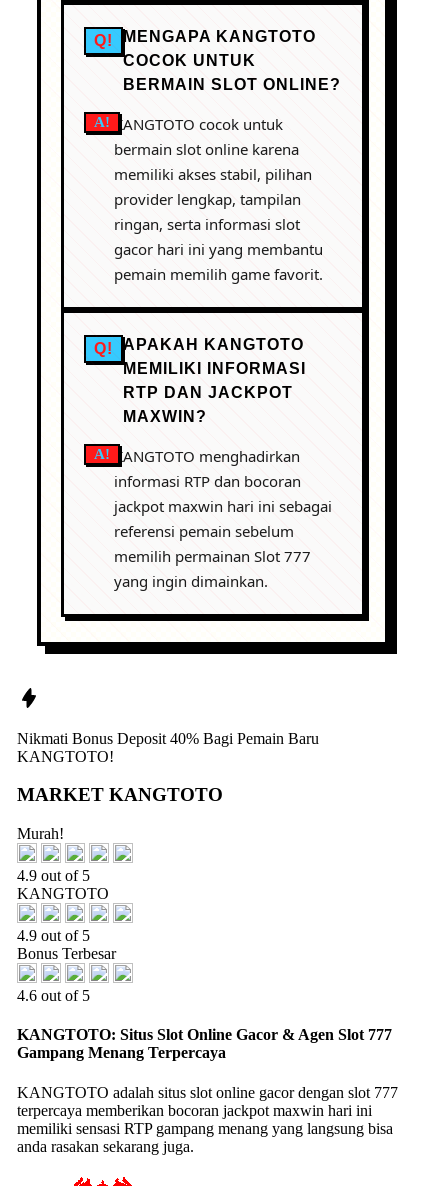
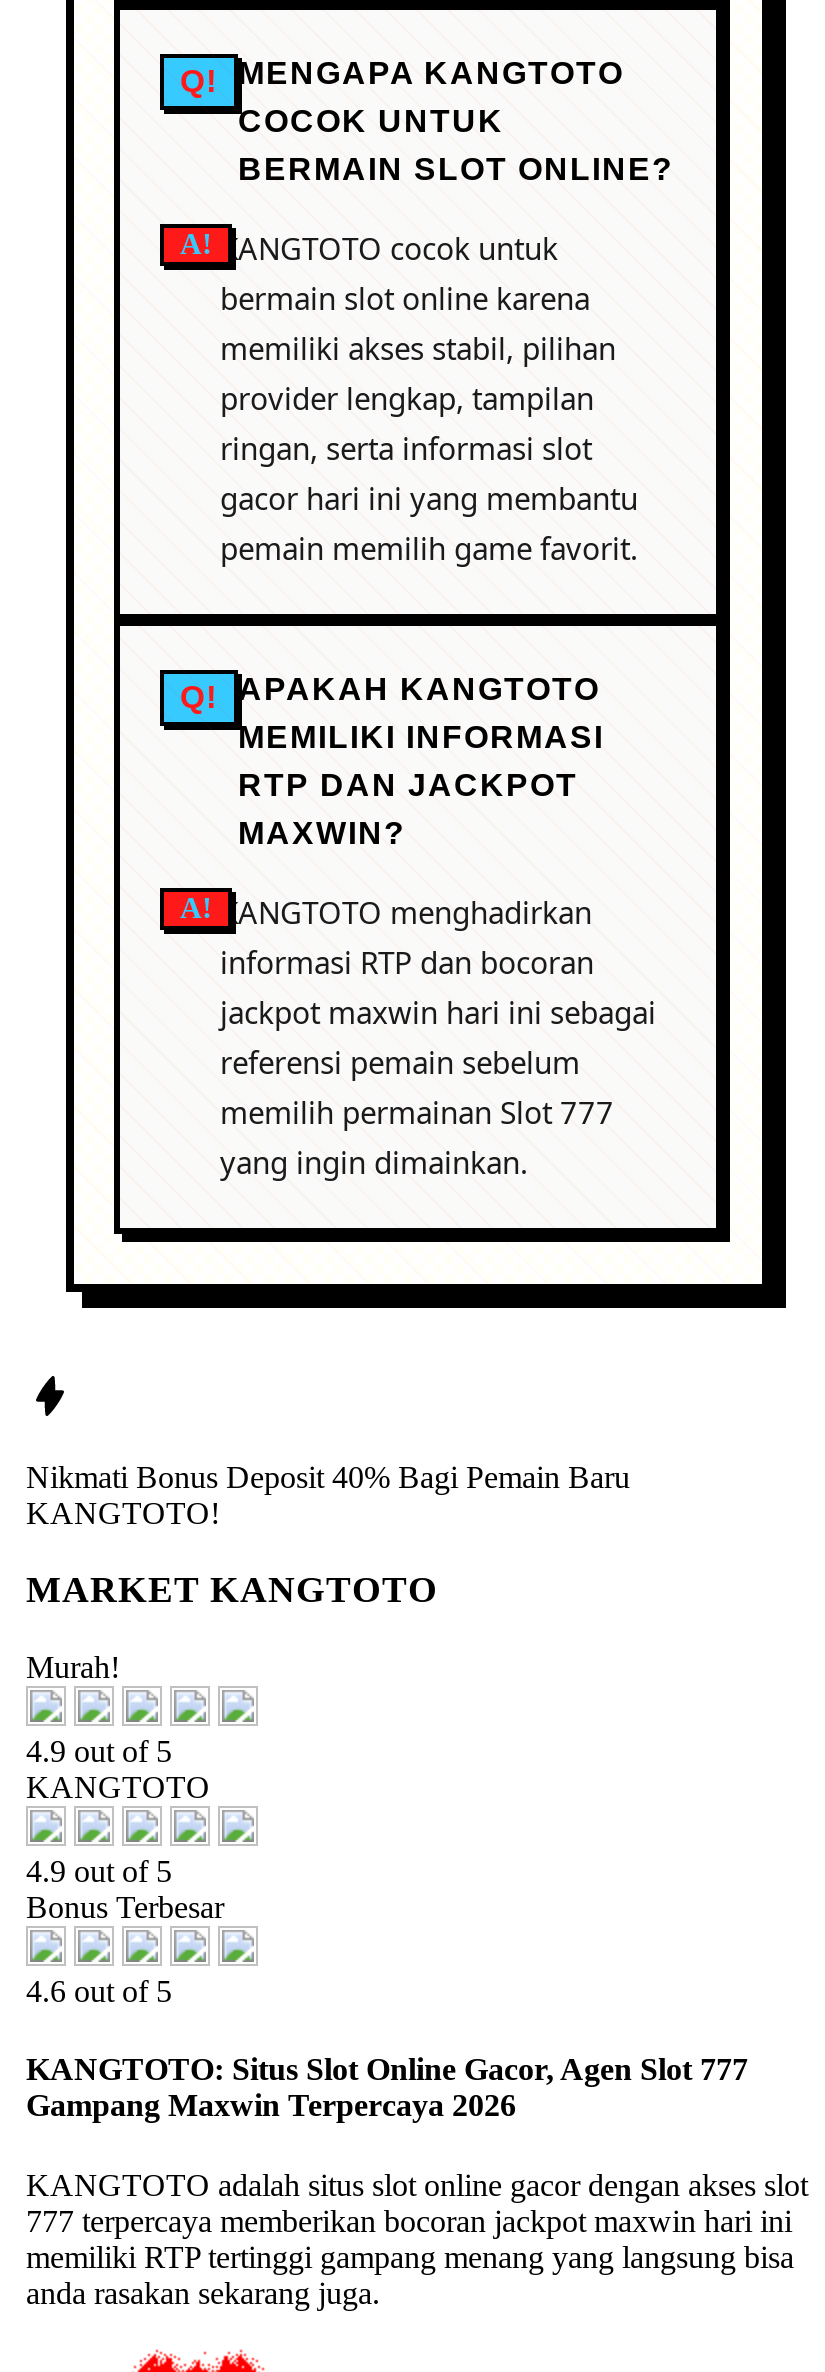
- KANGTOTO: Situs Slot Online Gacor & Agen Slot 777
- Gampang Menang Terpercaya
+ KANGTOTO: Situs Slot Online Gacor, Agen Slot 777
+ Gampang Maxwin Terpercaya 2026

- KANGTOTO adalah situs slot online gacor dengan slot 777
- terpercaya memberikan bocoran jackpot maxwin hari ini
- memiliki sensasi RTP gampang menang yang langsung bisa
+ KANGTOTO adalah situs slot online gacor dengan akses slot
+ 777 terpercaya memberikan bocoran jackpot maxwin hari ini
+ memiliki RTP tertinggi gampang menang yang langsung bisa
